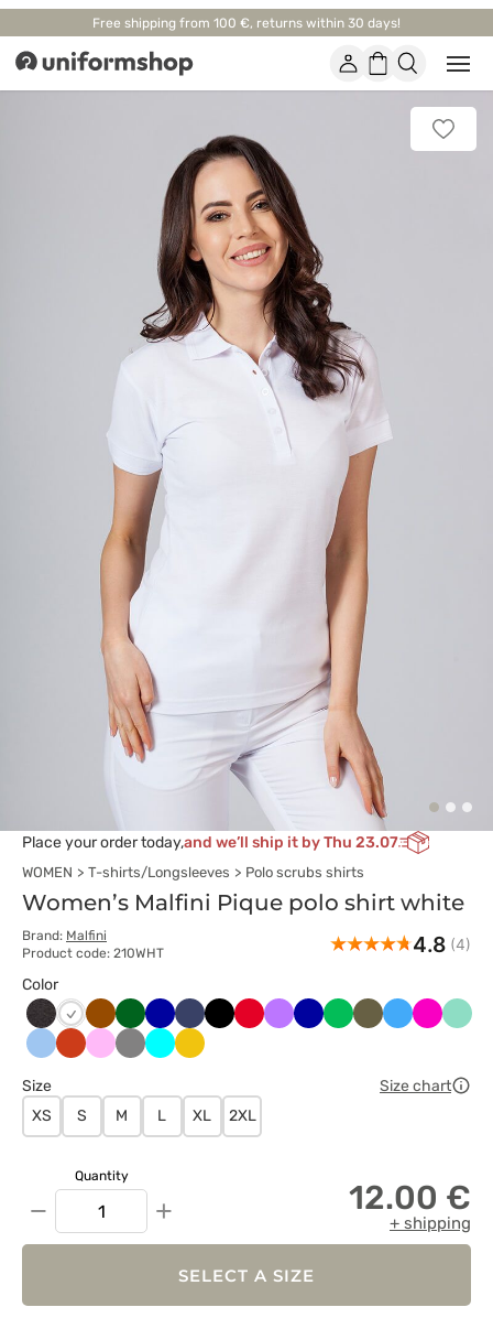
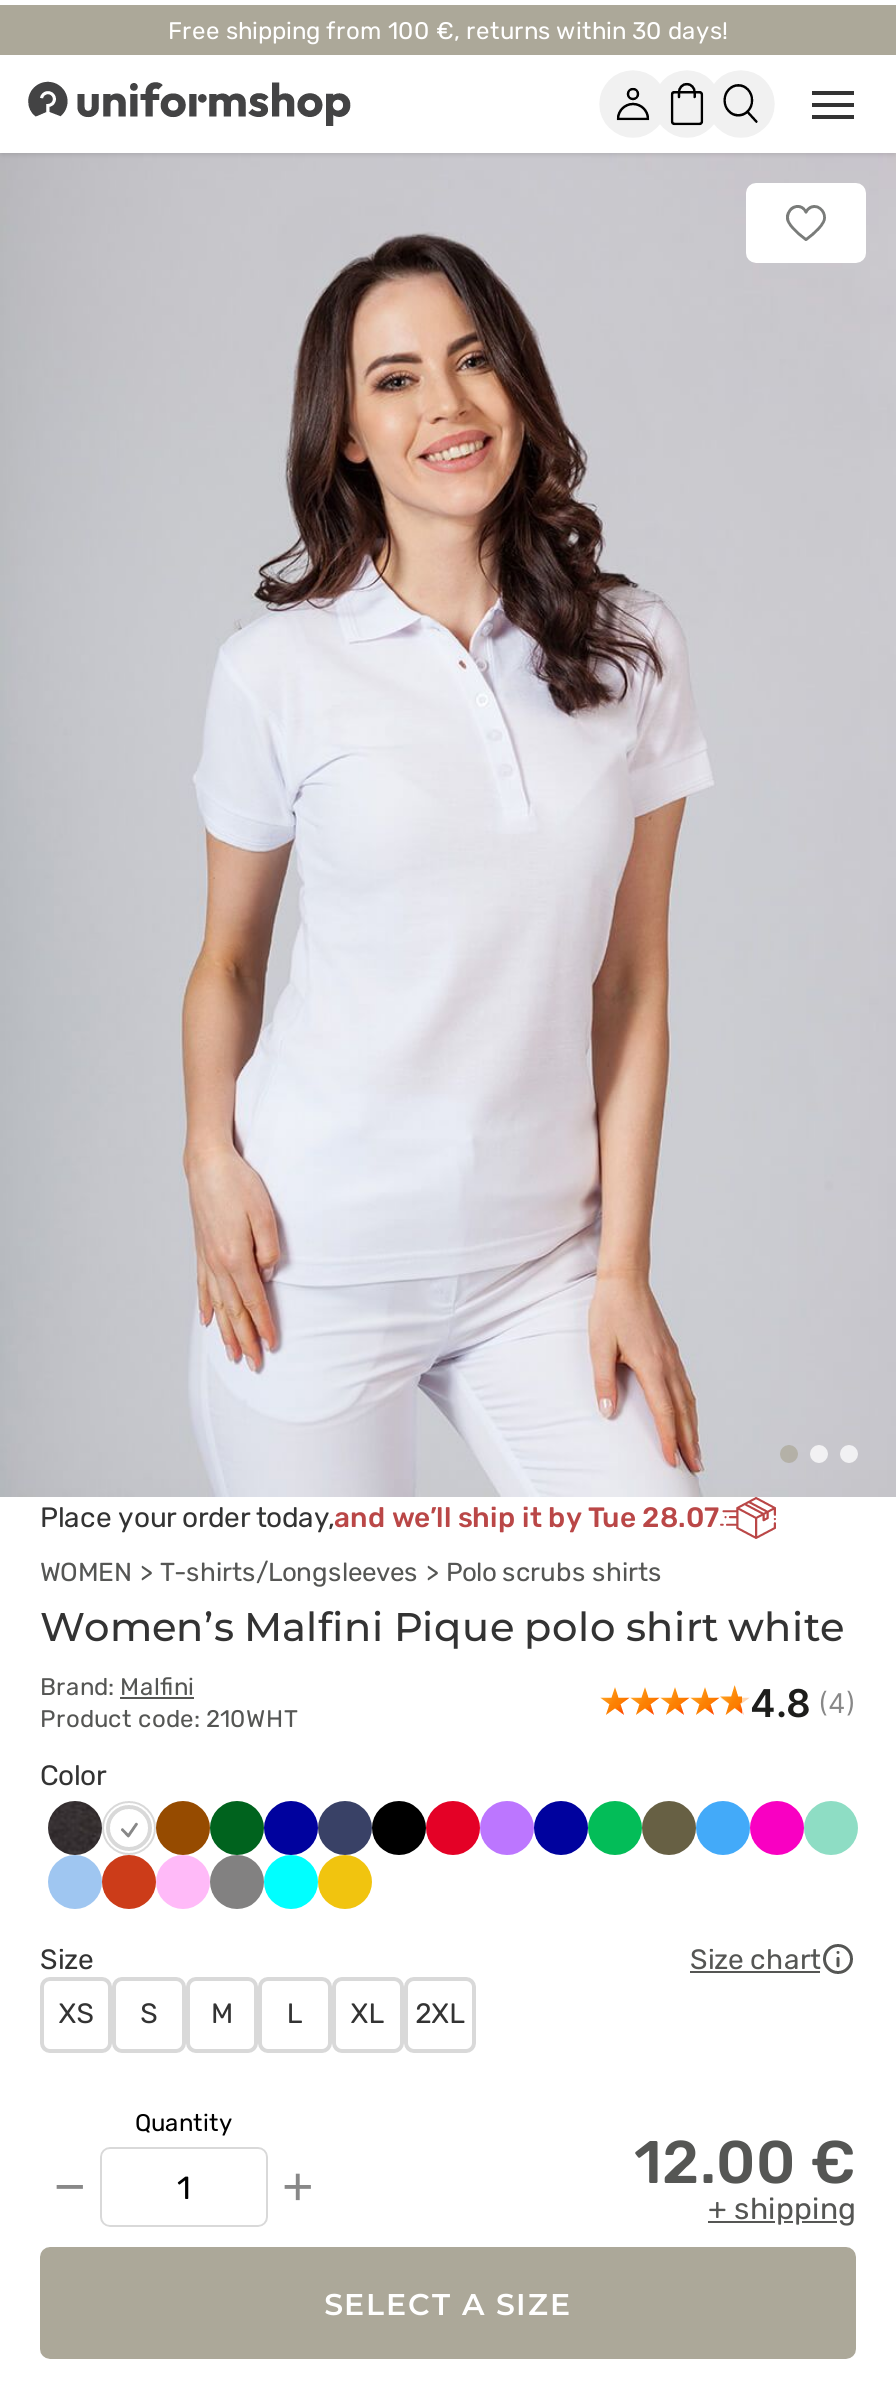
- Place your order today,and we’ll ship it by Thu 23.07
+ Place your order today,and we’ll ship it by Tue 28.07
